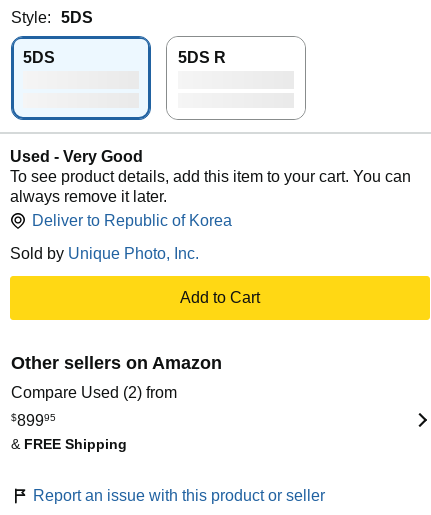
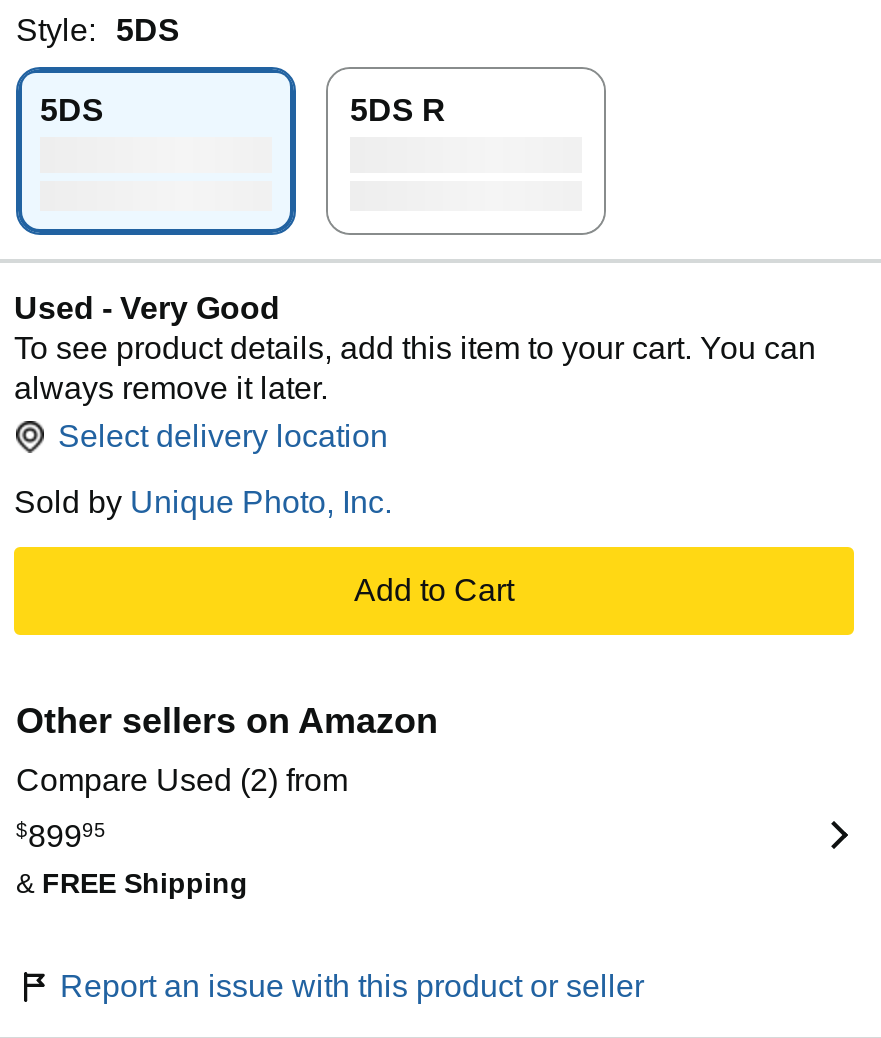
- Deliver to Republic of Korea
+ Select delivery location
